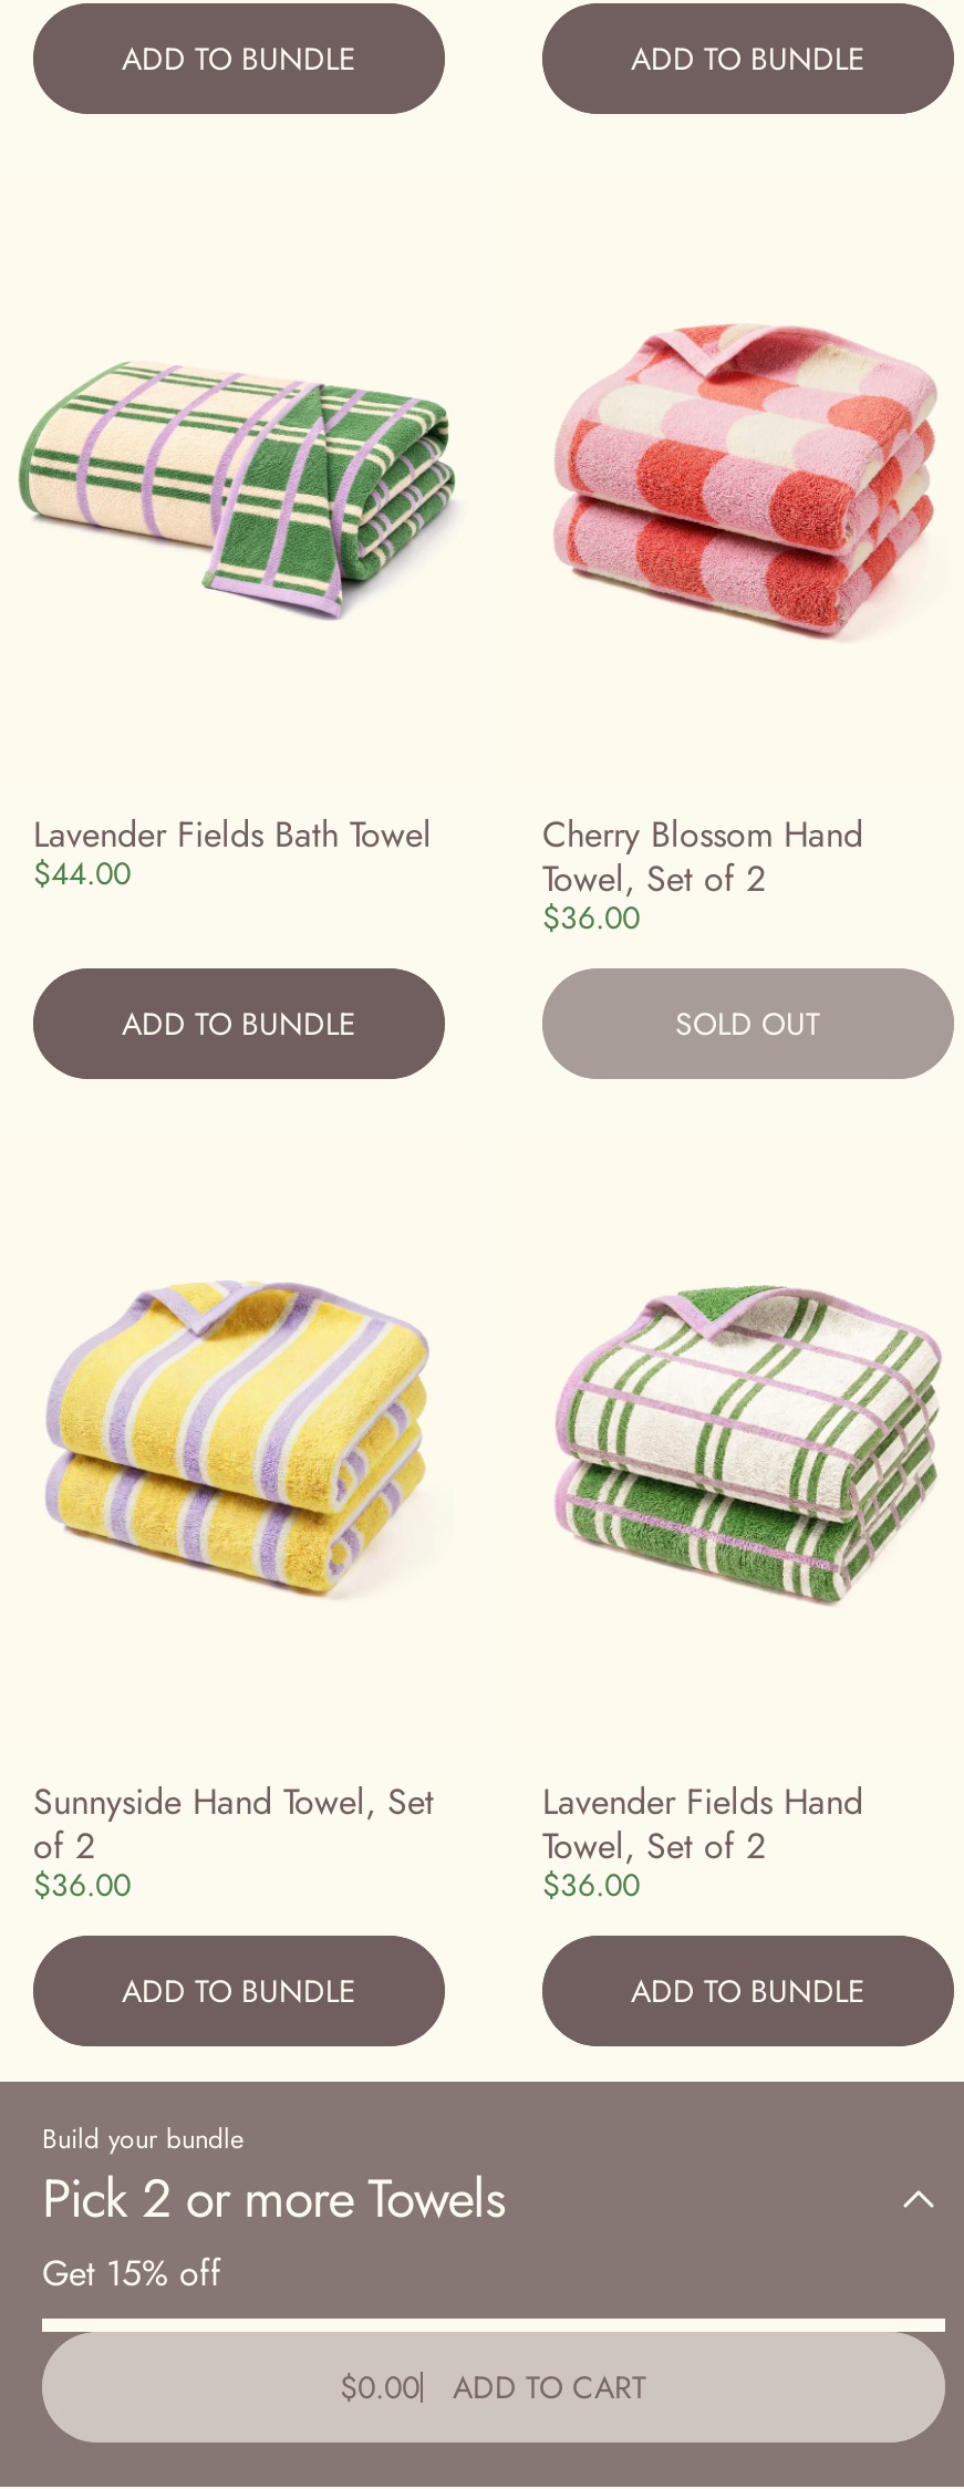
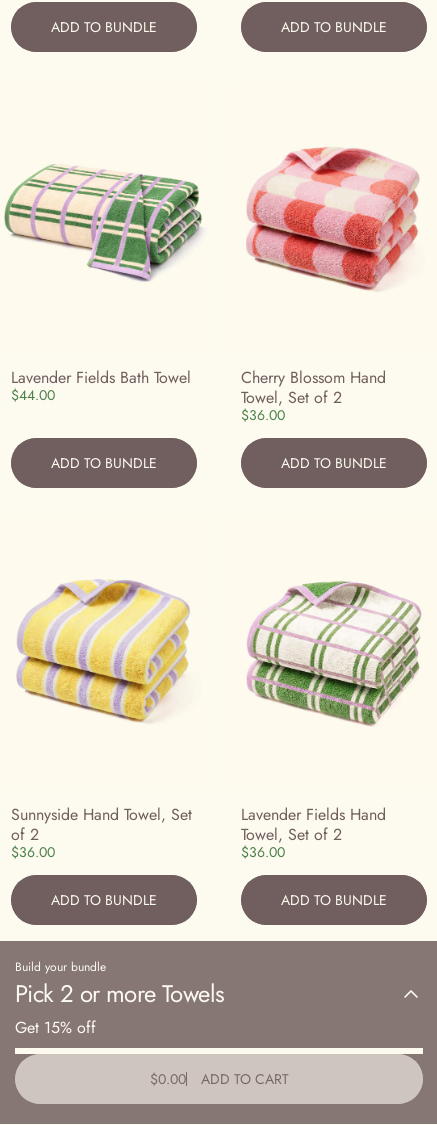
- SOLD OUT
+ ADD TO BUNDLE
